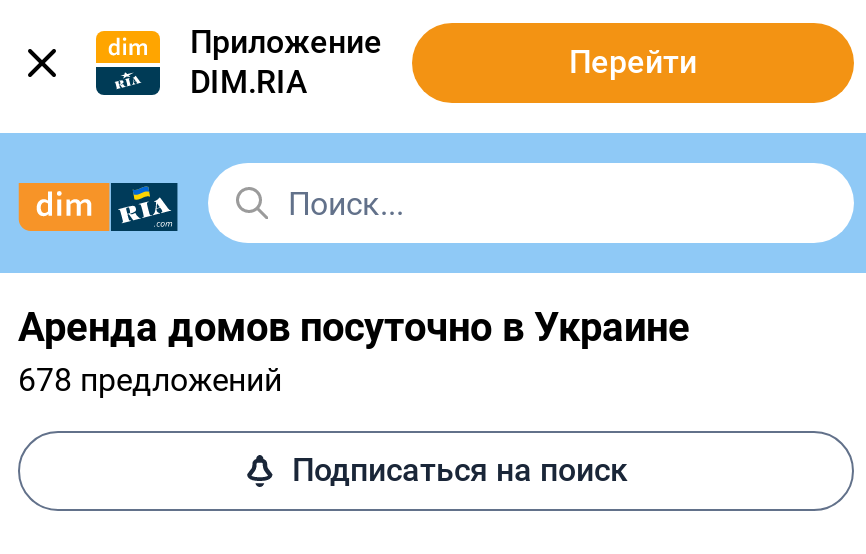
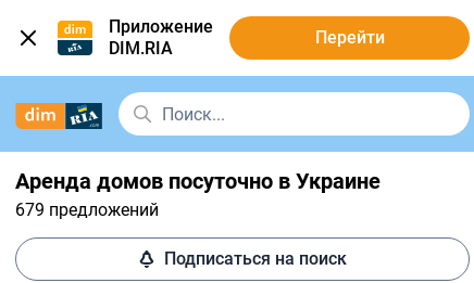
- 678 предложений
+ 679 предложений
